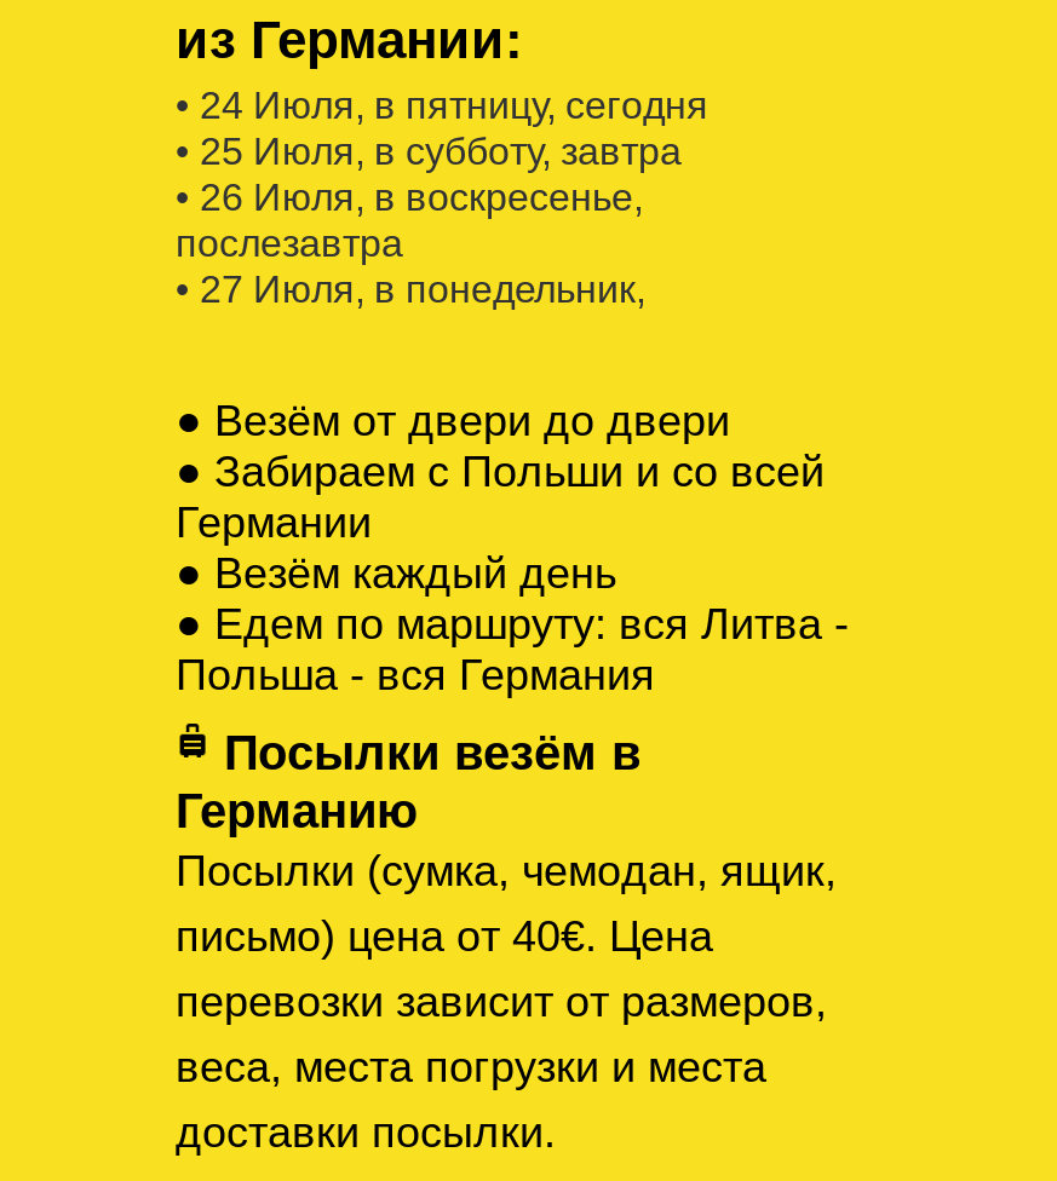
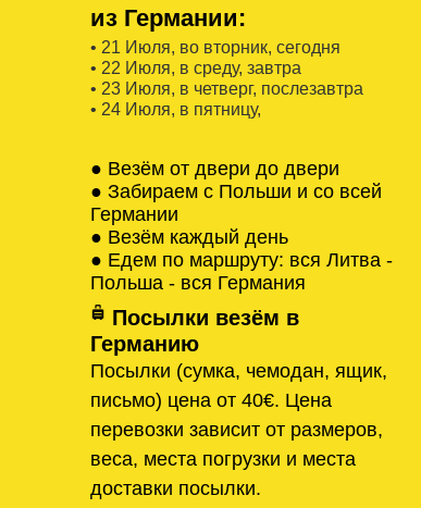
- • 24 Июля, в пятницу, сегодня
- • 25 Июля, в субботу, завтра
- • 26 Июля, в воскресенье,
- послезавтра
- • 27 Июля, в понедельник,
+ • 21 Июля, во вторник, сегодня
+ • 22 Июля, в среду, завтра
+ • 23 Июля, в четверг, послезавтра
+ • 24 Июля, в пятницу,
